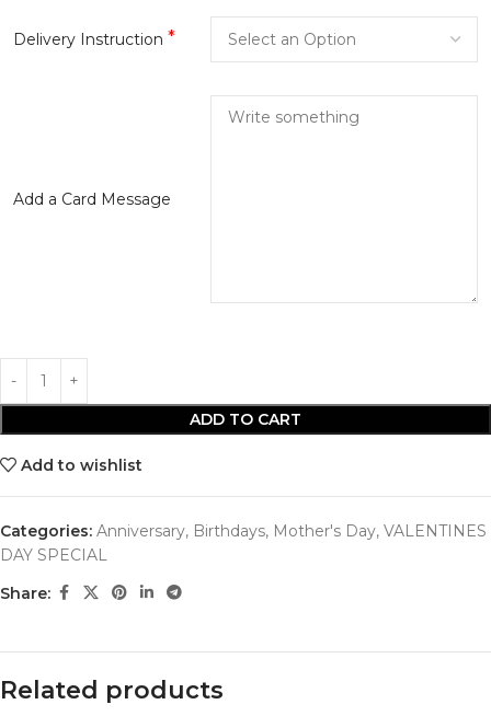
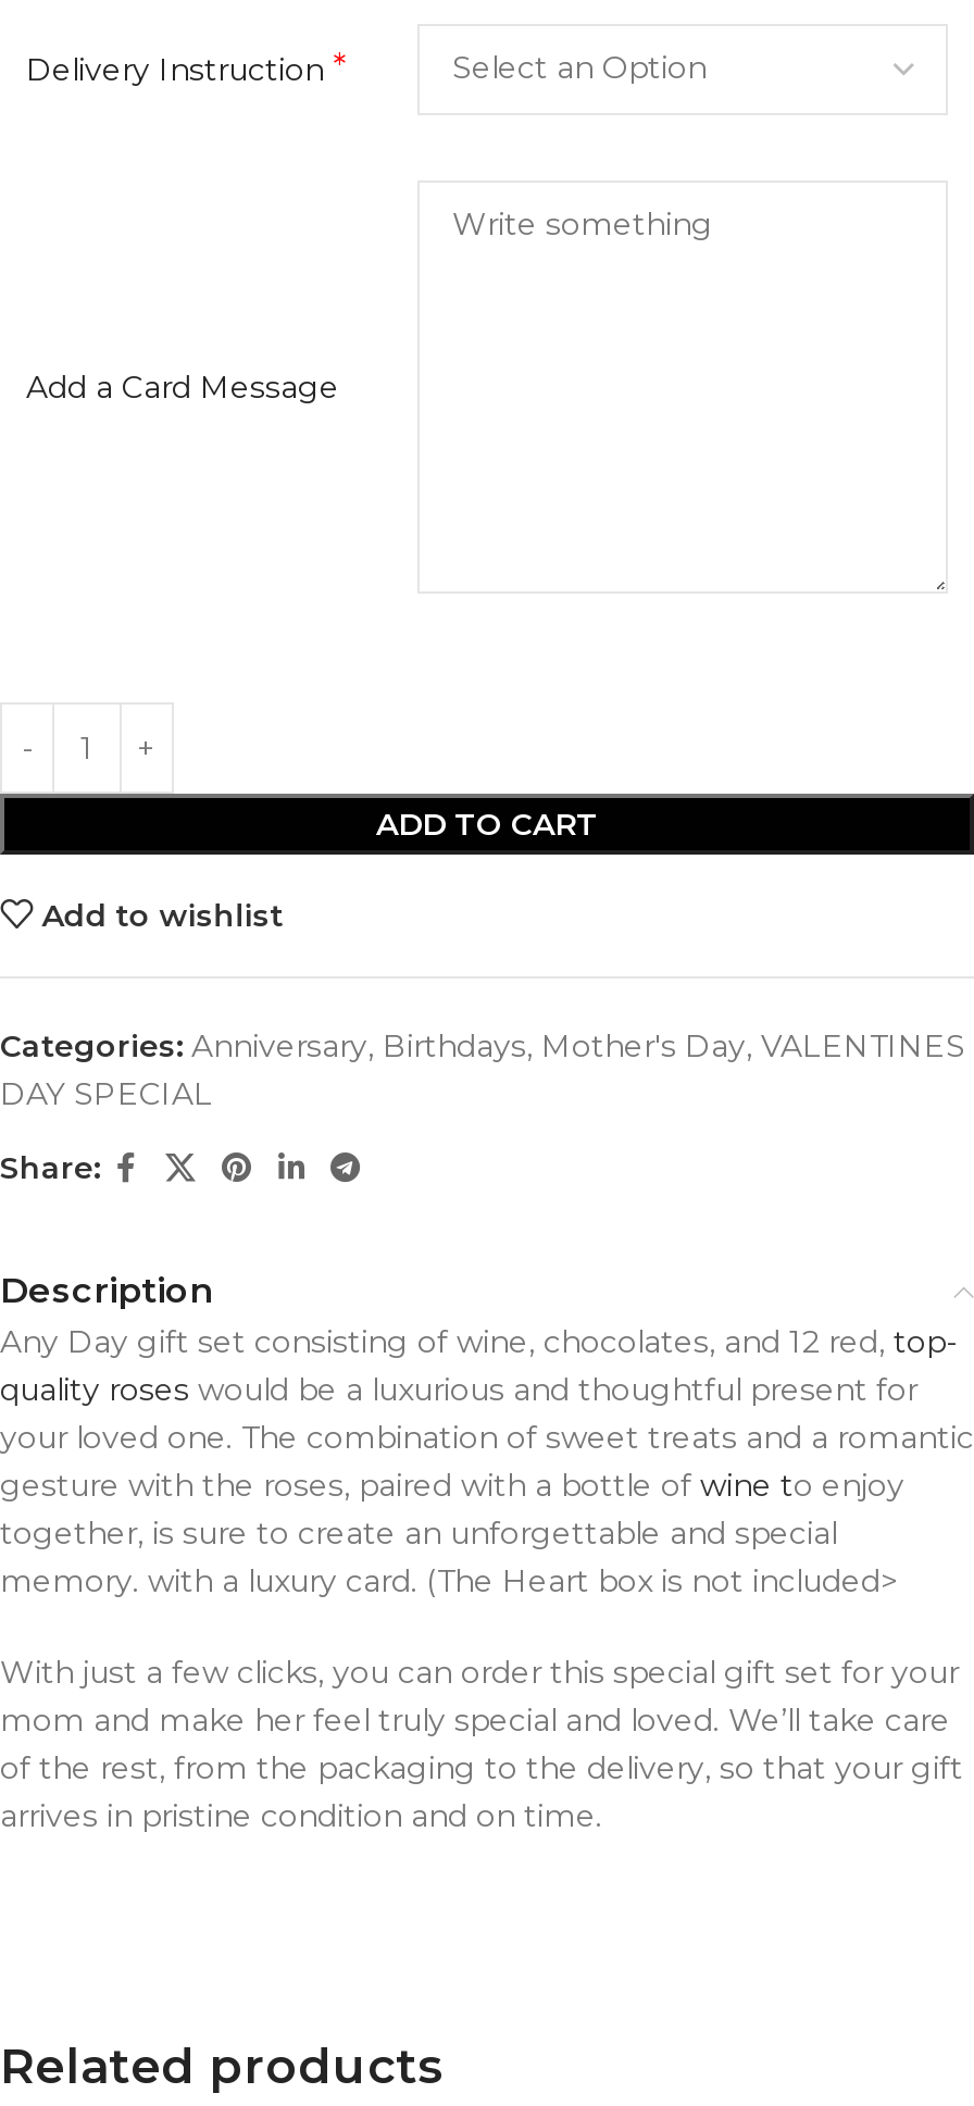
+ Description
+ Any Day gift set consisting of wine, chocolates, and 12 red, top-
+ quality roses would be a luxurious and thoughtful present for
+ your loved one. The combination of sweet treats and a romantic
+ gesture with the roses, paired with a bottle of wine to enjoy
+ together, is sure to create an unforgettable and special
+ memory. with a luxury card. (The Heart box is not included>
+ With just a few clicks, you can order this special gift set for your
+ mom and make her feel truly special and loved. We’ll take care
+ of the rest, from the packaging to the delivery, so that your gift
+ arrives in pristine condition and on time.
